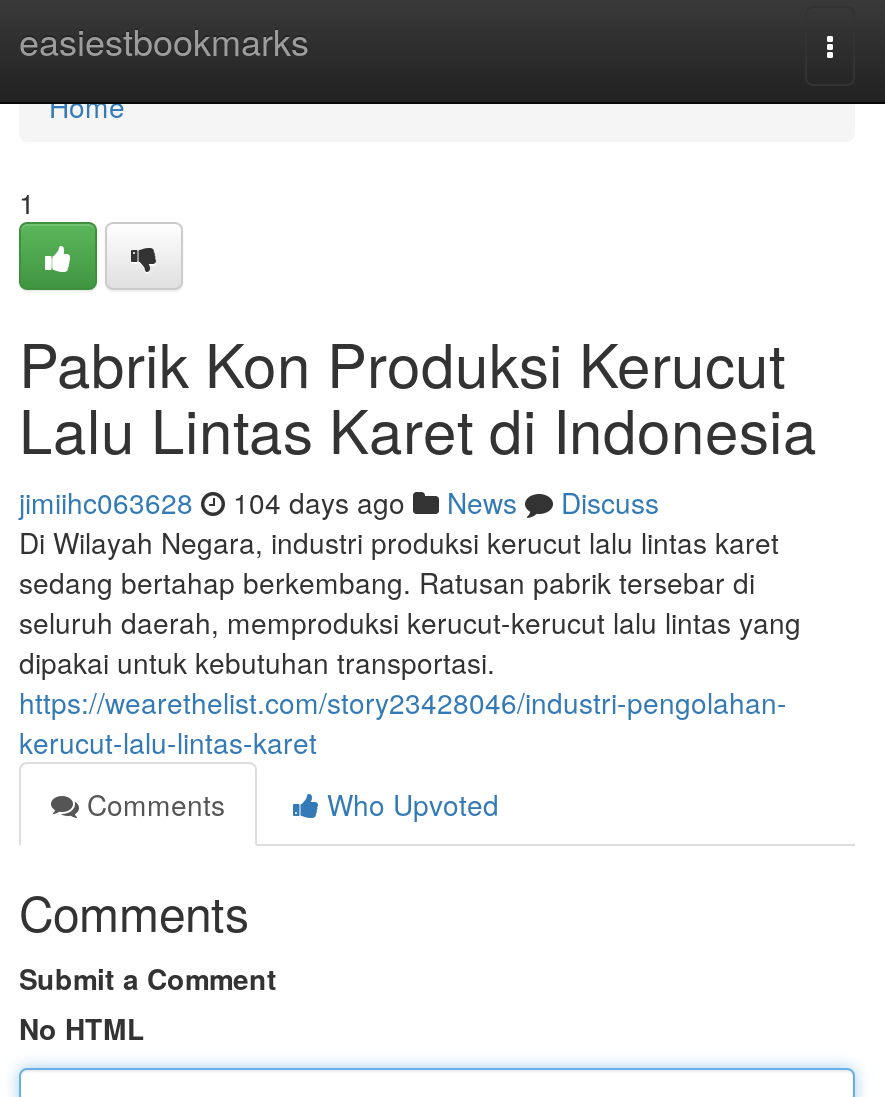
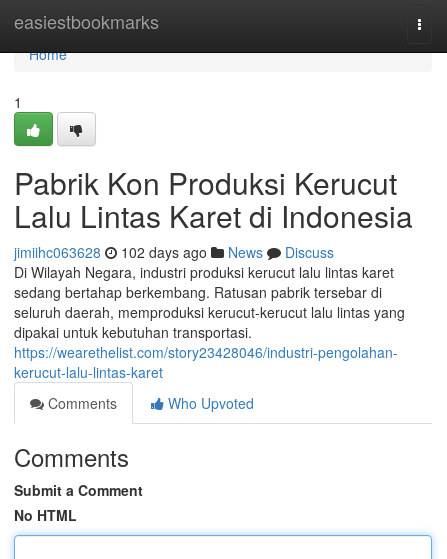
- jimiihc063628 104 days ago News Discuss
+ jimiihc063628 102 days ago News Discuss
